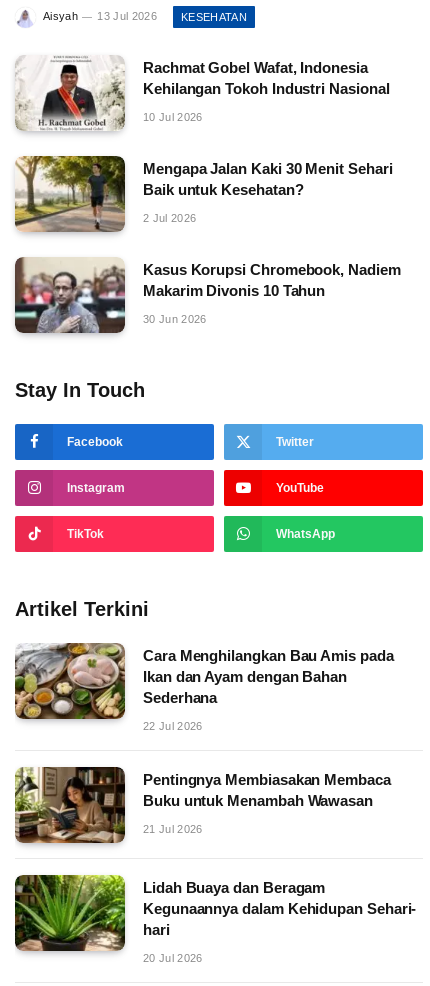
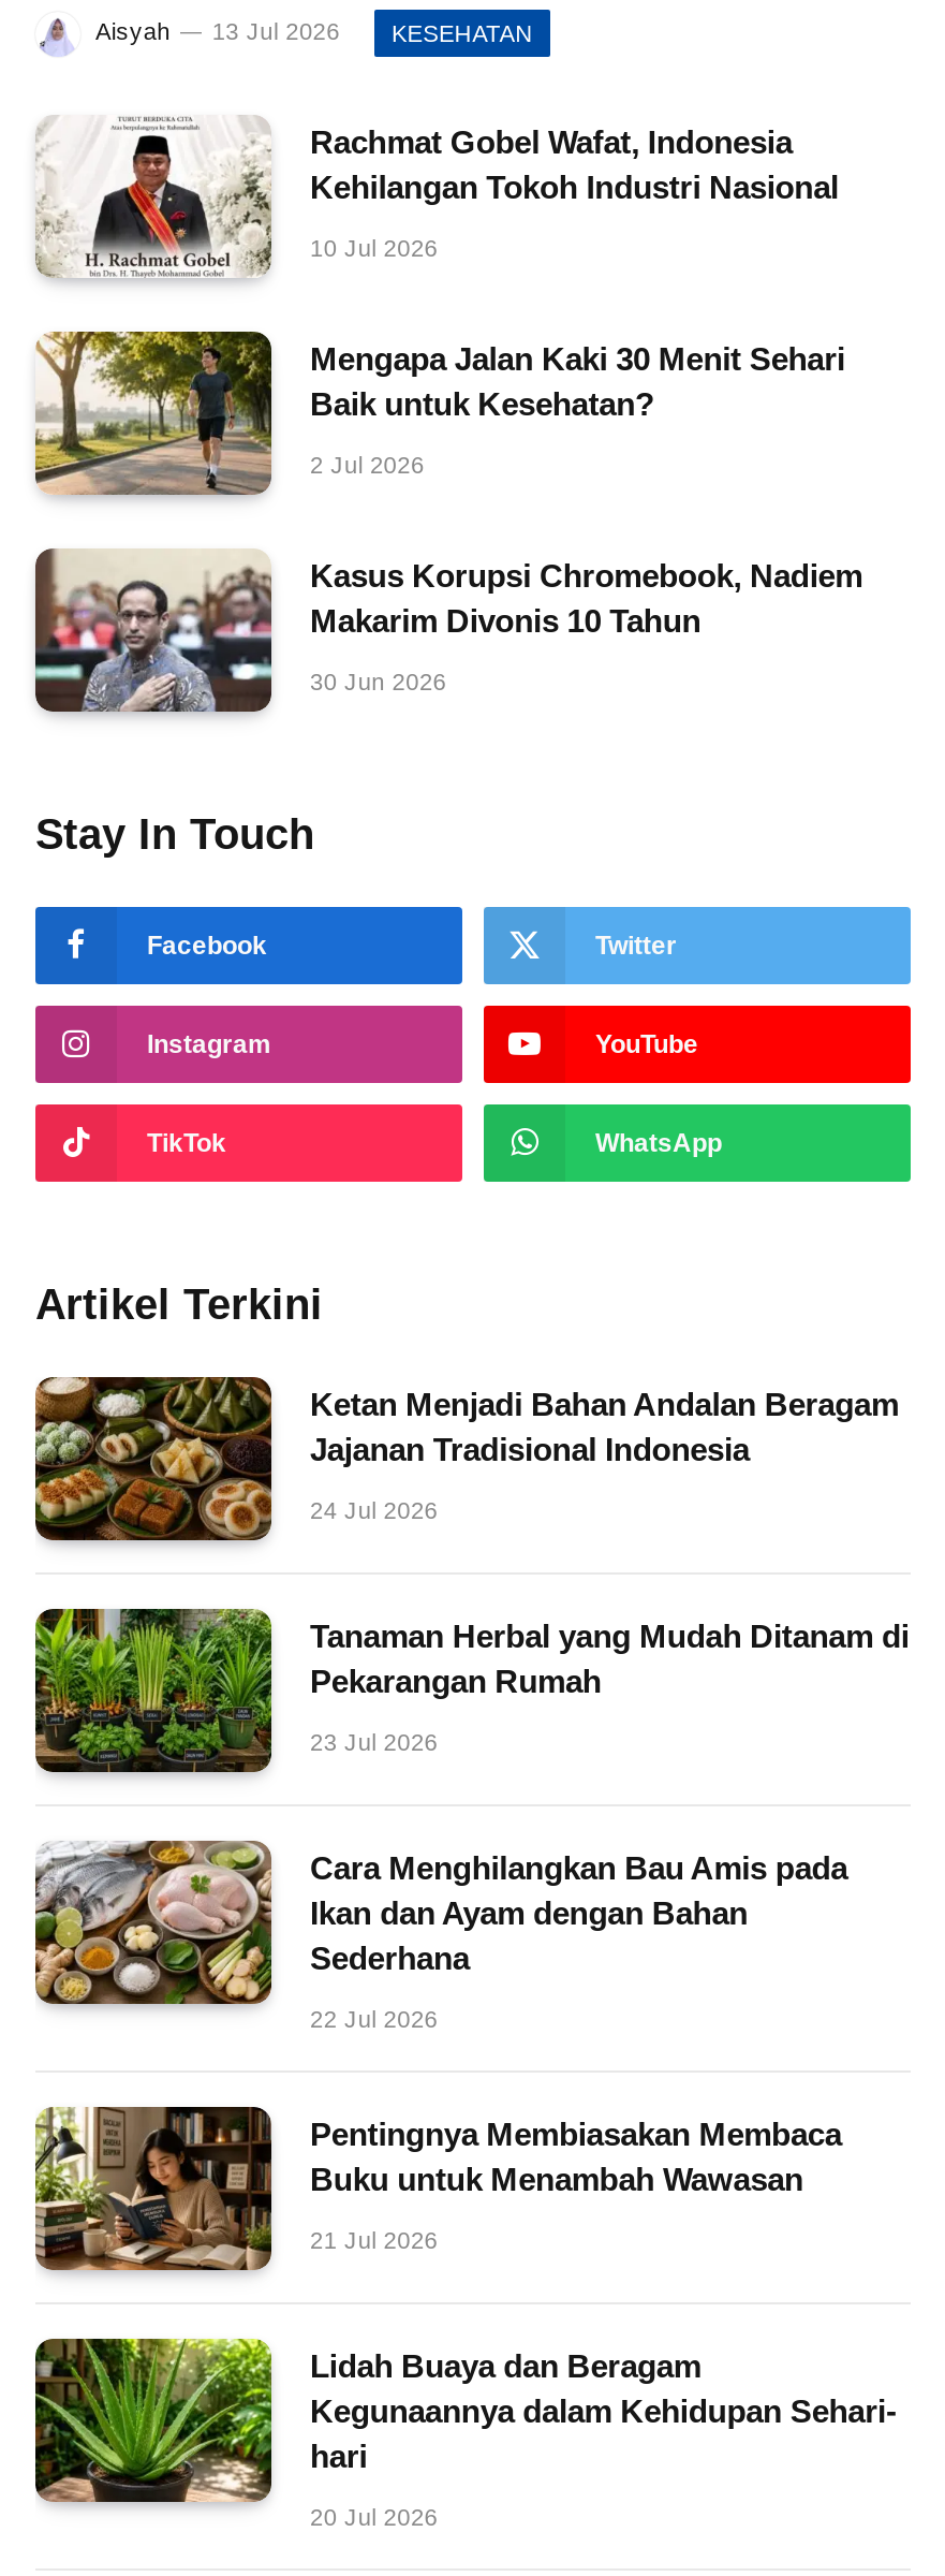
+ [image]
+ Ketan Menjadi Bahan Andalan Beragam
+ Jajanan Tradisional Indonesia
+ 24 Jul 2026

+ [image]
+ Tanaman Herbal yang Mudah Ditanam di
+ Pekarangan Rumah
+ 23 Jul 2026
